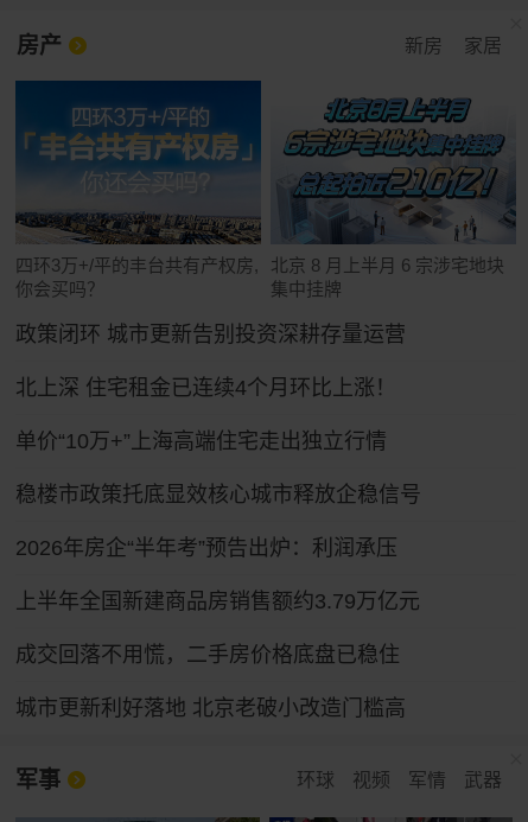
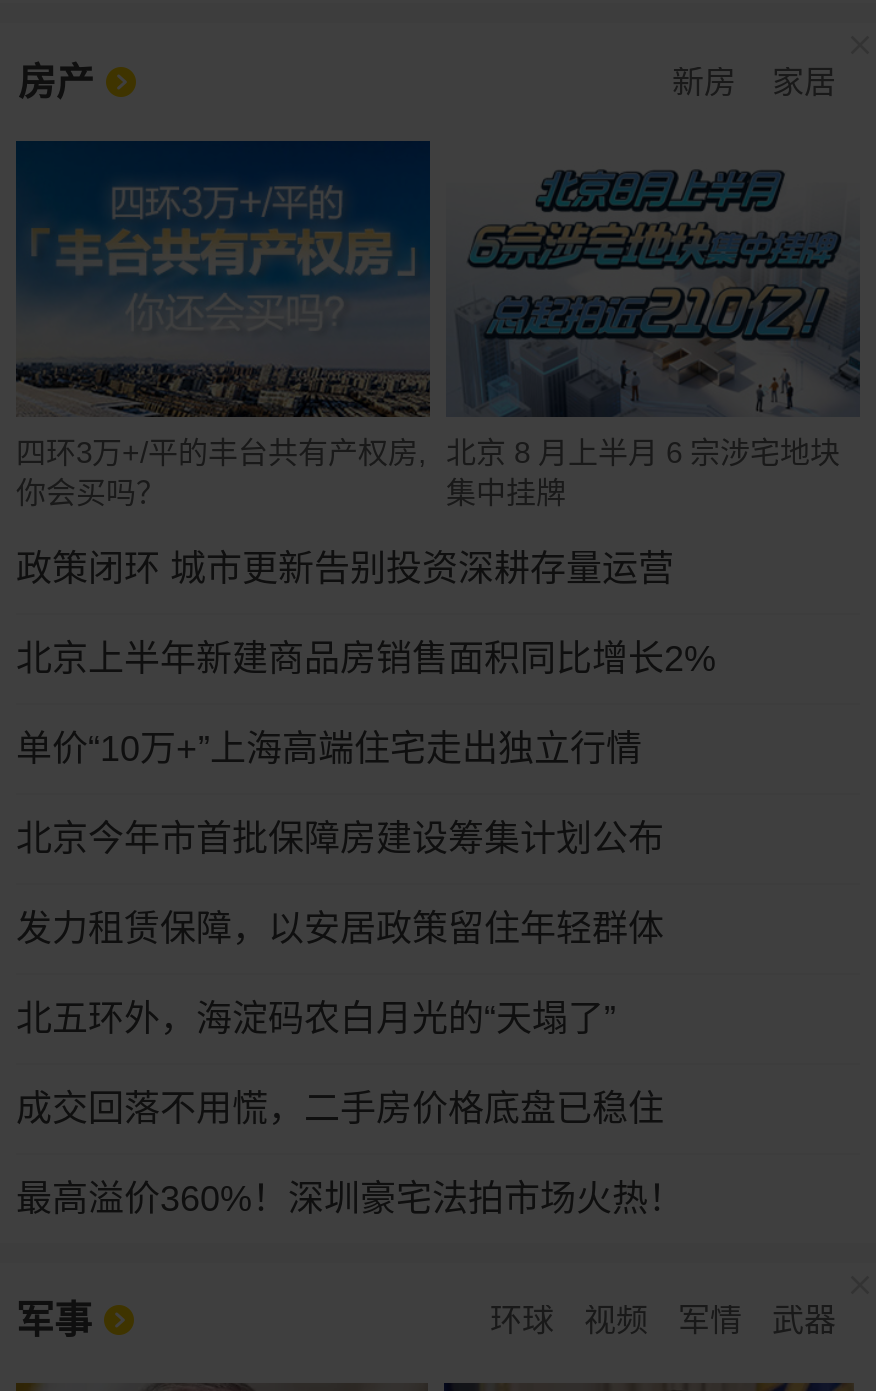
- 北上深 住宅租金已连续4个月环比上涨！
+ 北京上半年新建商品房销售面积同比增长2%

- 稳楼市政策托底显效核心城市释放企稳信号
+ 北京今年市首批保障房建设筹集计划公布

- 2026年房企“半年考”预告出炉：利润承压
+ 发力租赁保障，以安居政策留住年轻群体

- 上半年全国新建商品房销售额约3.79万亿元
+ 北五环外，海淀码农白月光的“天塌了”

- 城市更新利好落地 北京老破小改造门槛高
+ 最高溢价360%！深圳豪宅法拍市场火热！
